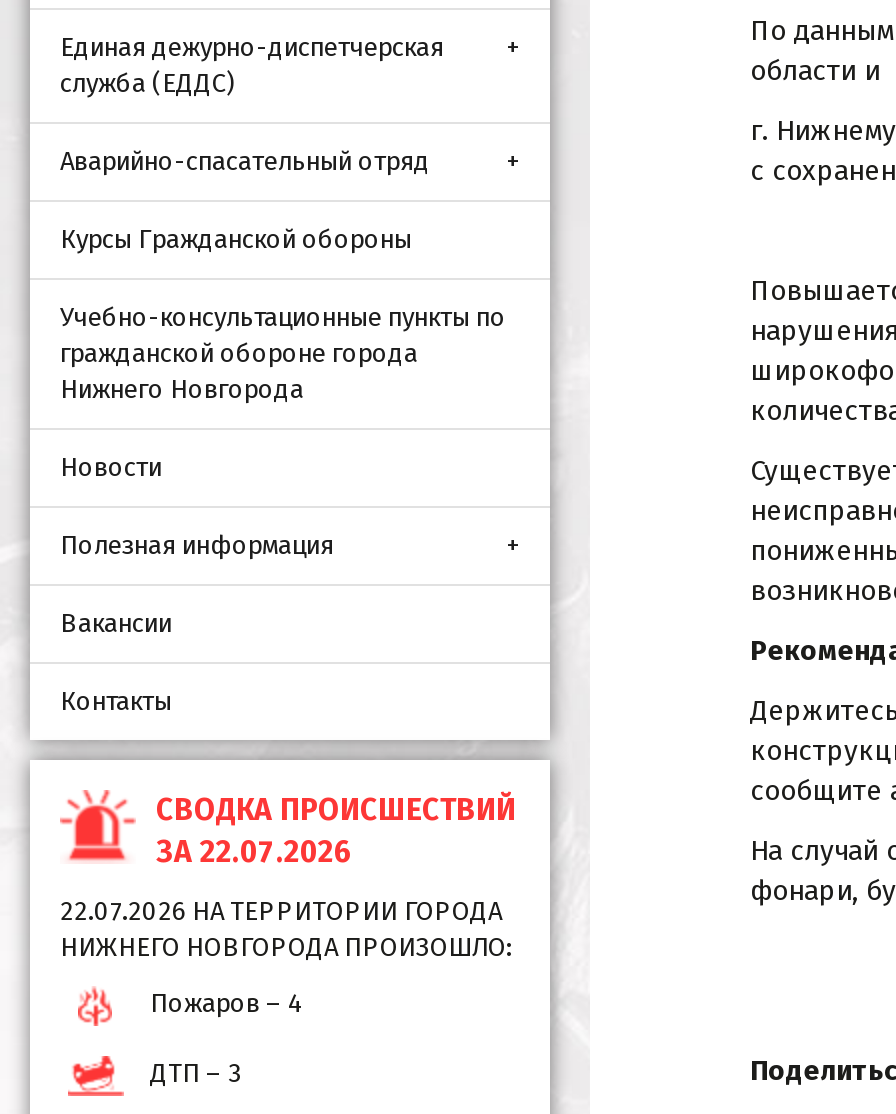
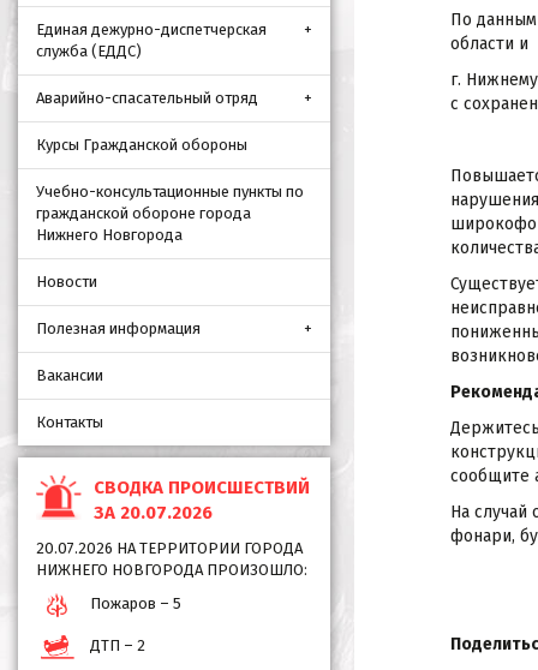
- ЗА 22.07.2026
+ ЗА 20.07.2026

- 22.07.2026 НА ТЕРРИТОРИИ ГОРОДА
+ 20.07.2026 НА ТЕРРИТОРИИ ГОРОДА

- Пожаров – 4
+ Пожаров – 5

- ДТП – 3
+ ДТП – 2
